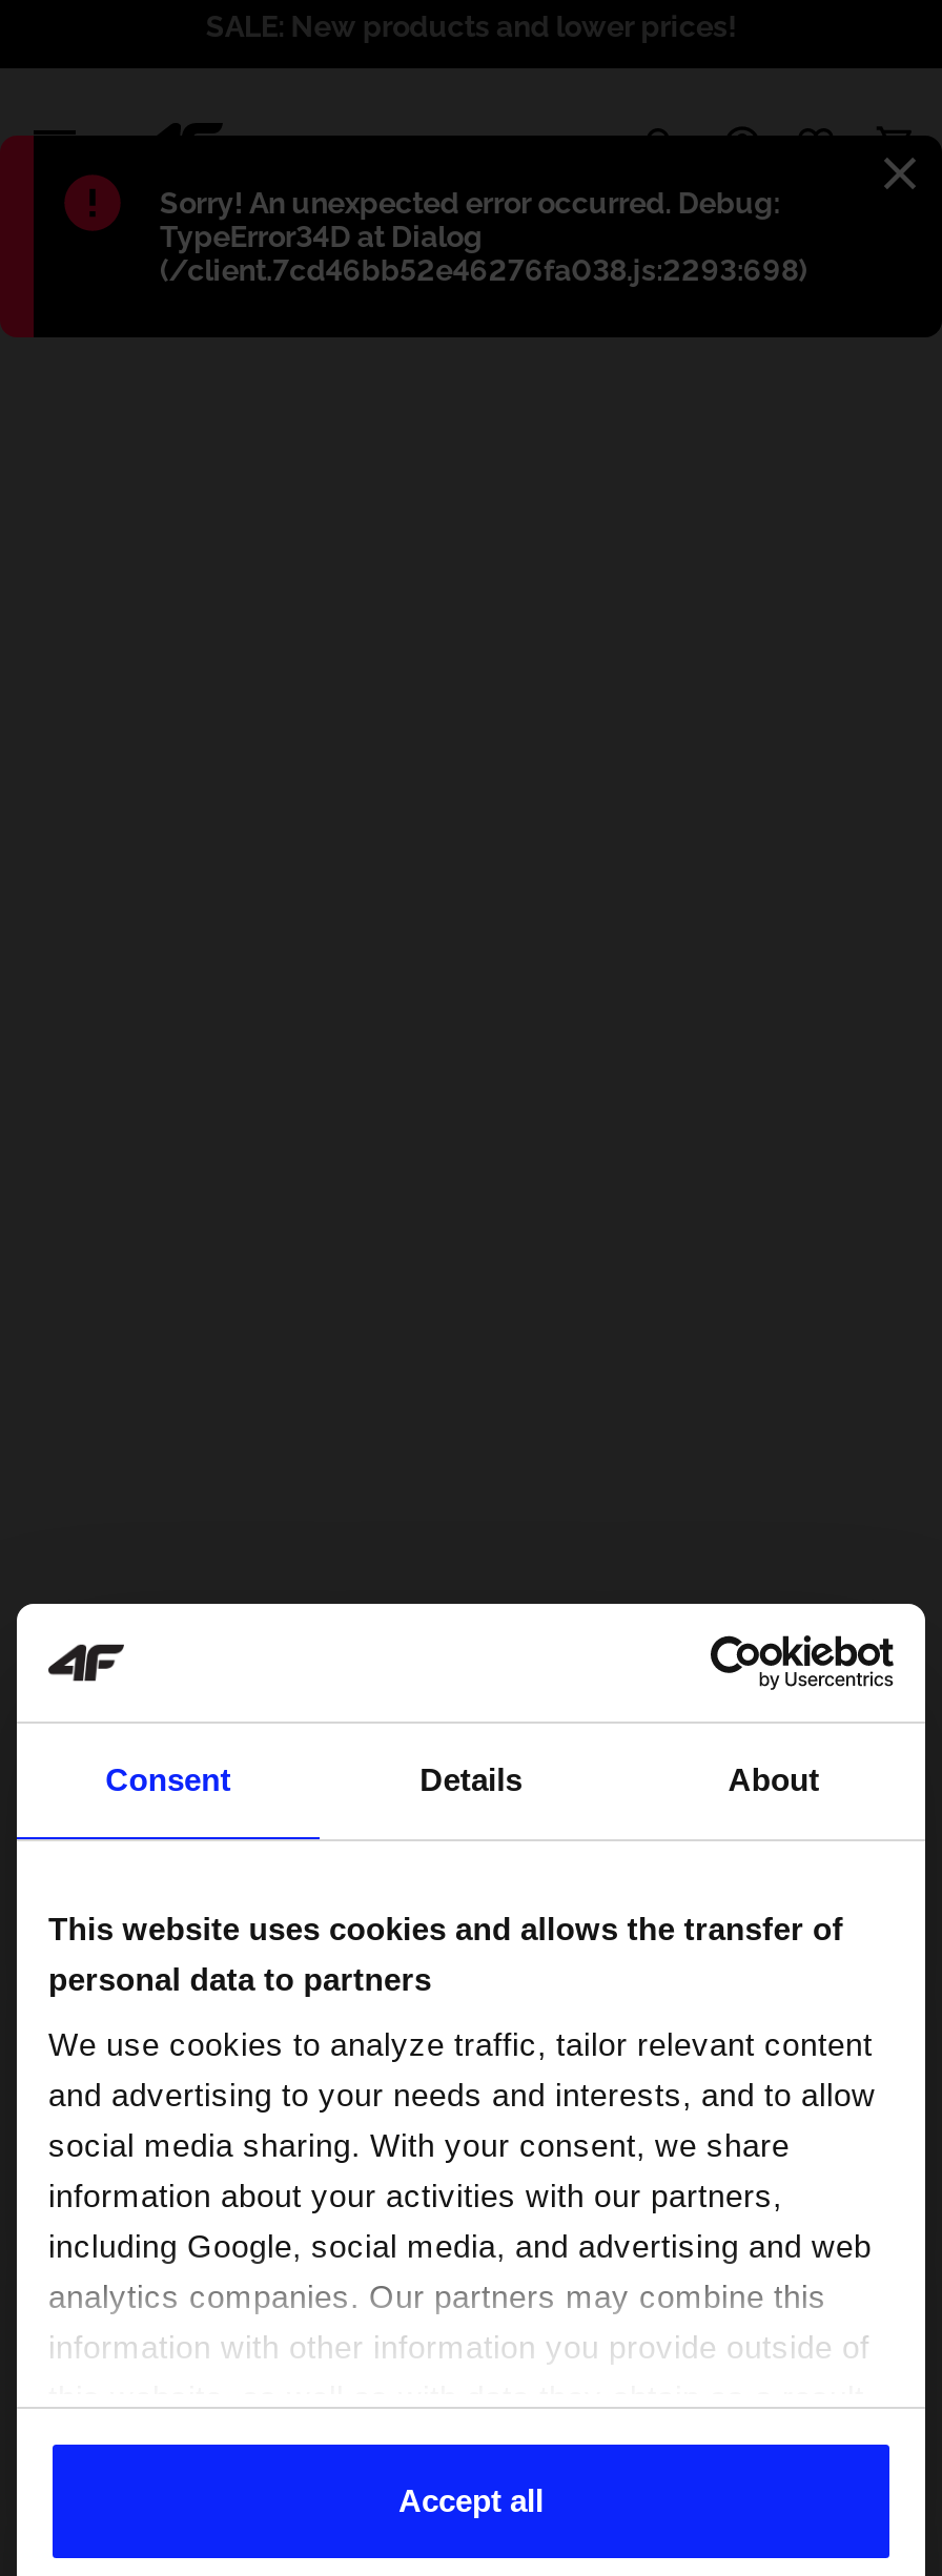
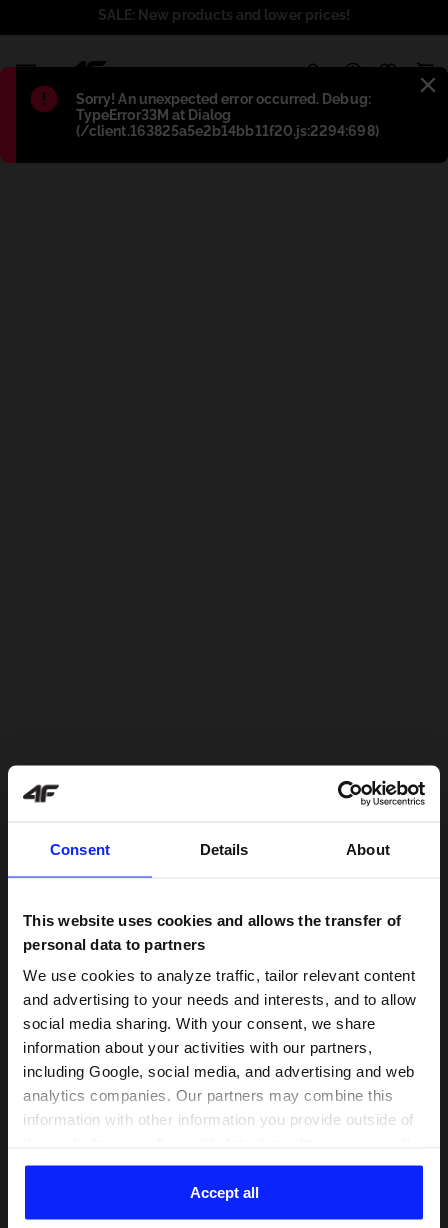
- TypeError34D at Dialog
- (/client.7cd46bb52e46276fa038.js:2293:698)
+ TypeError33M at Dialog
+ (/client.163825a5e2b14bb11f20.js:2294:698)
